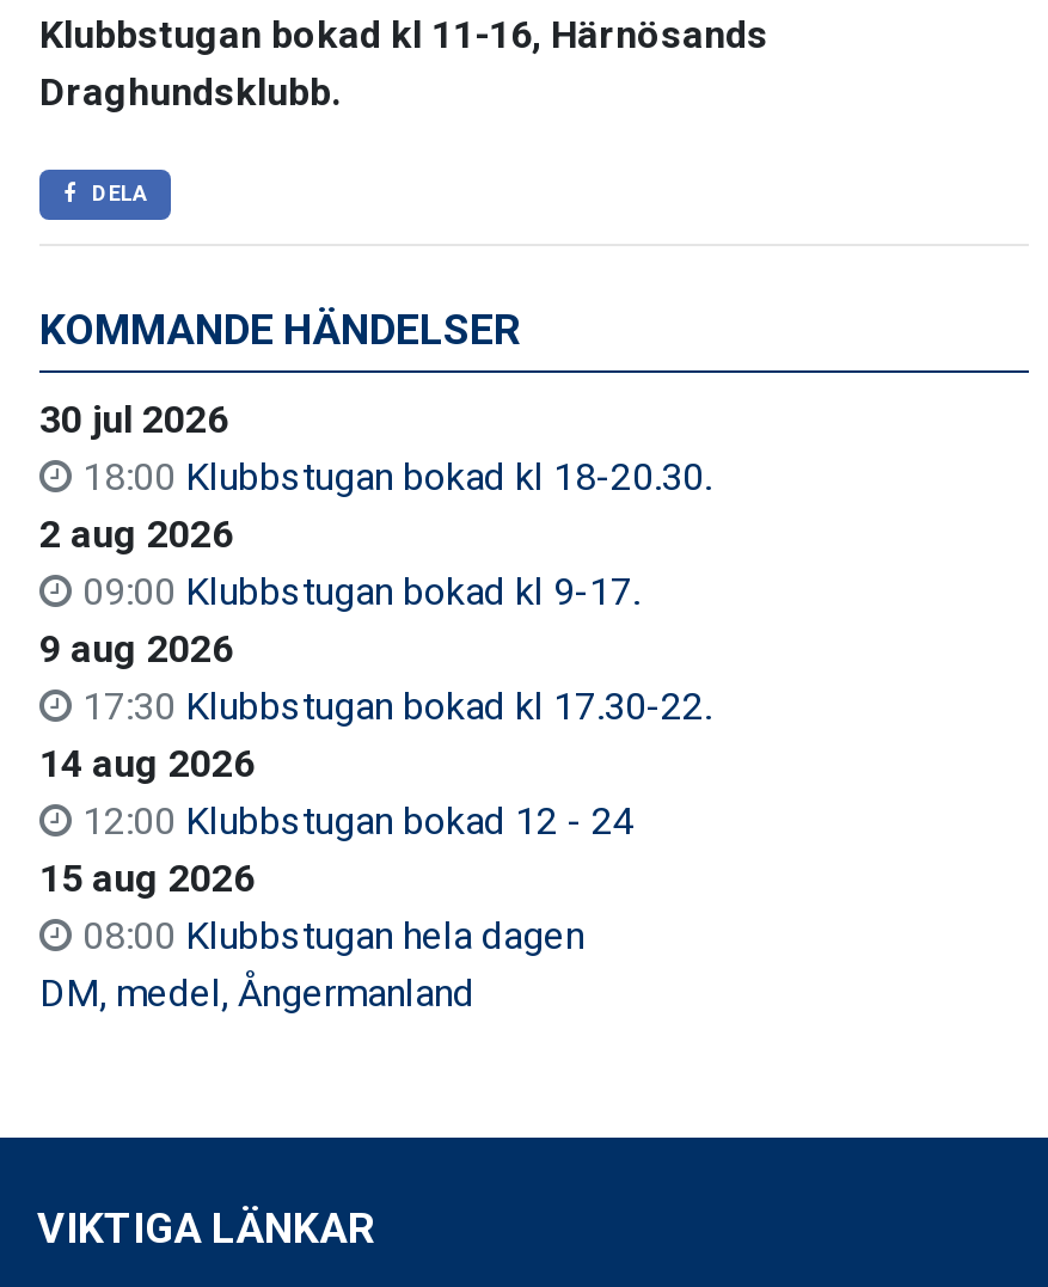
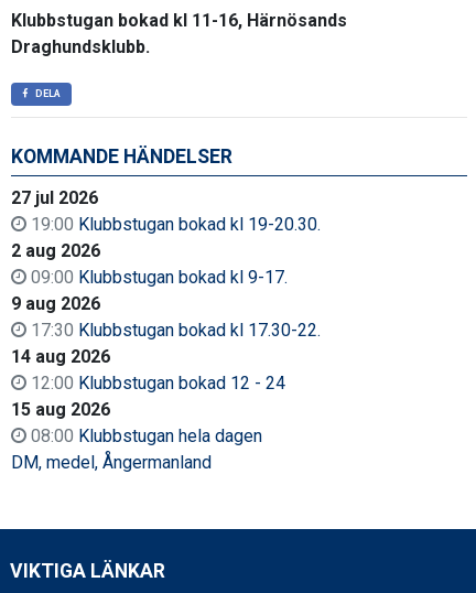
- 30 jul 2026
+ 27 jul 2026

- 18:00 Klubbstugan bokad kl 18-20.30.
+ 19:00 Klubbstugan bokad kl 19-20.30.
